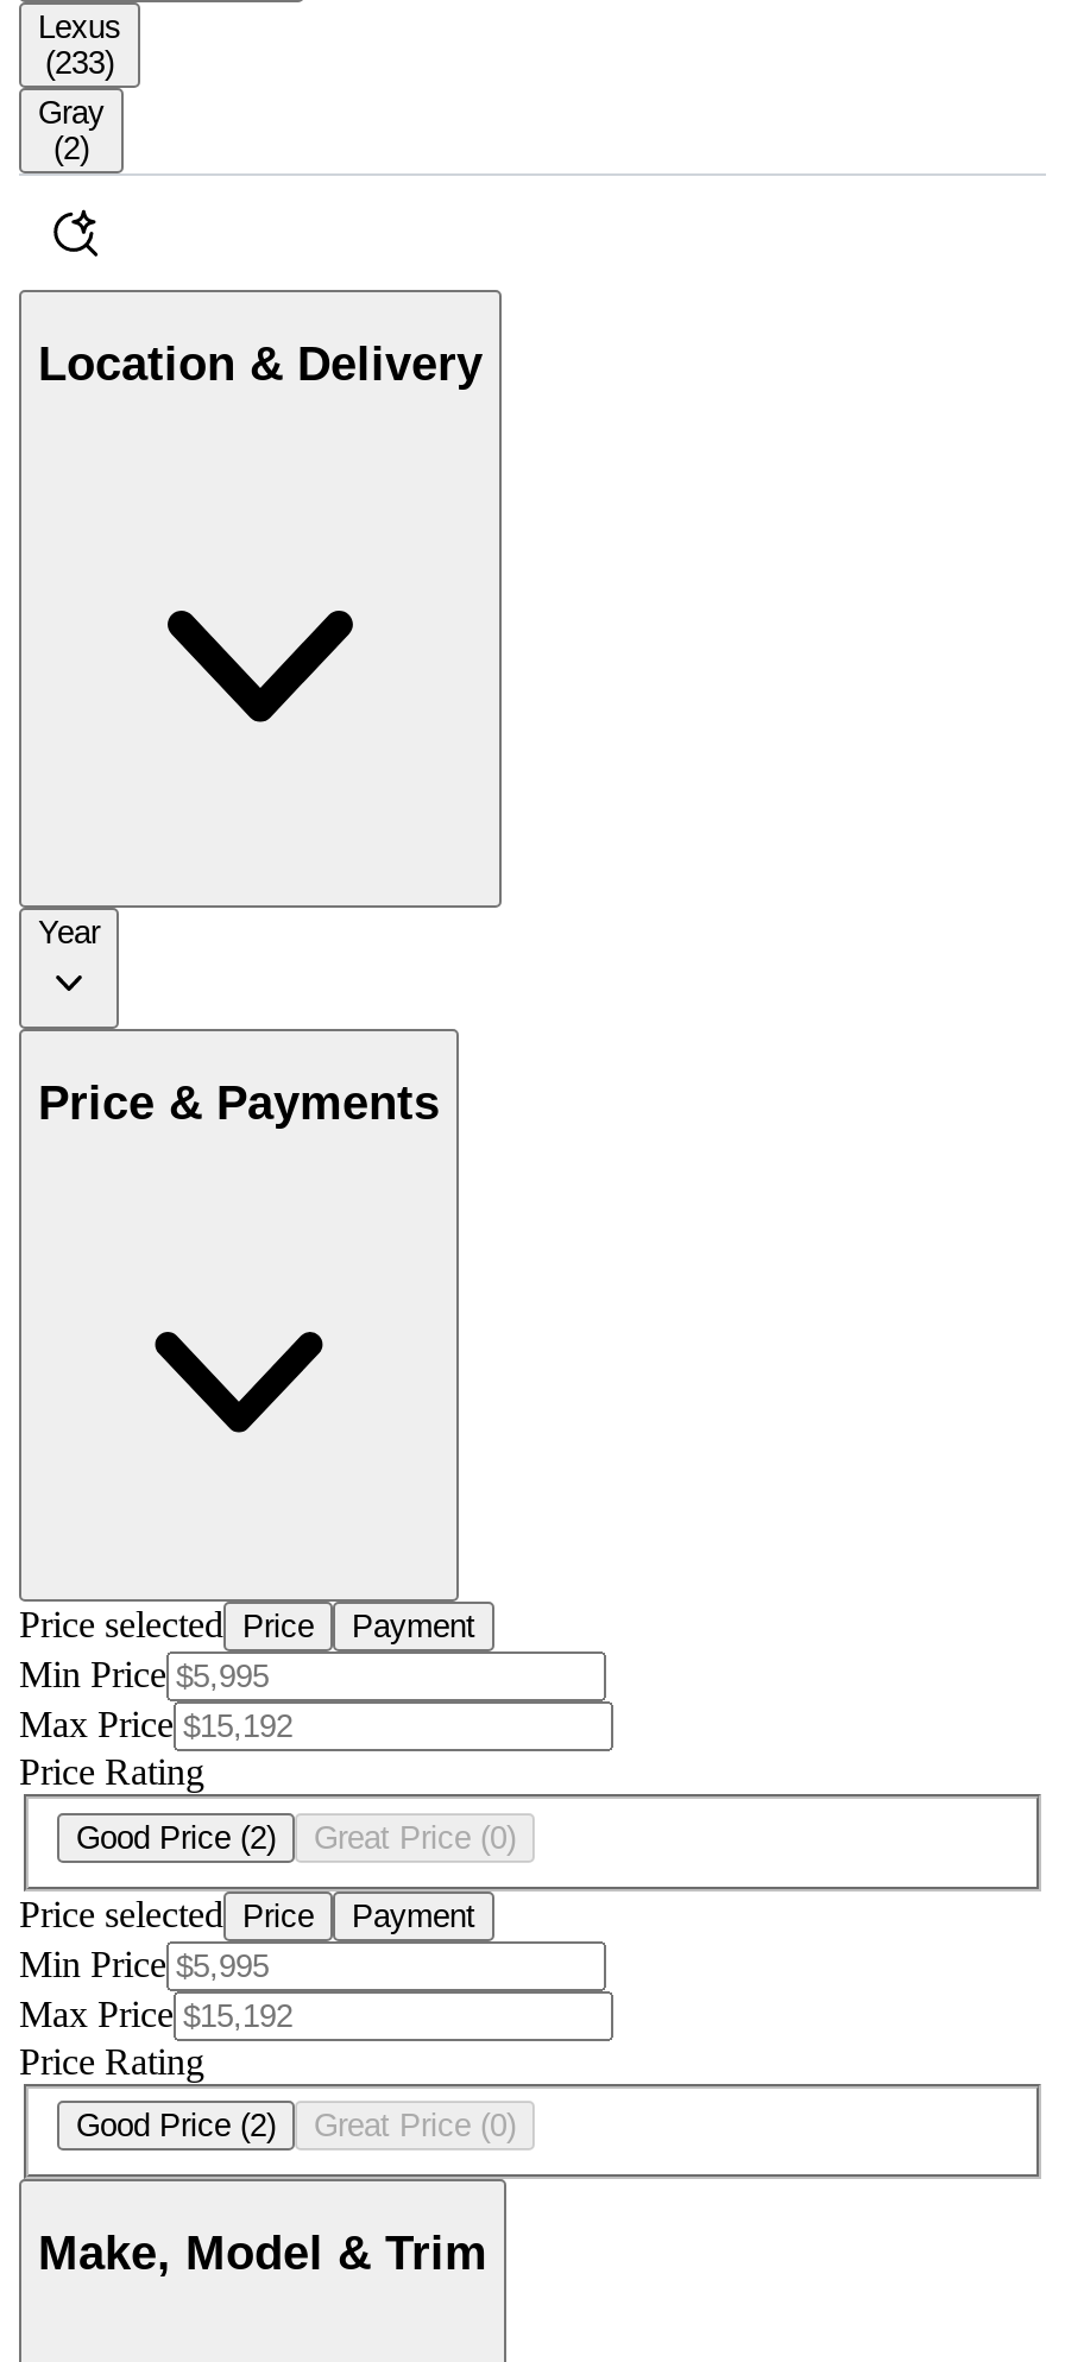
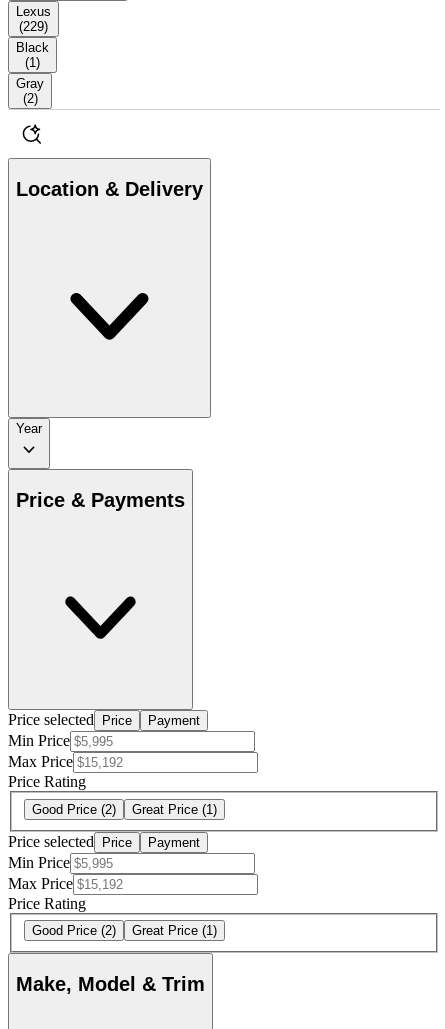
- (233)
+ (229)
+ Black
+ (1)

- Good Price (2) Great Price (0)
+ Good Price (2) Great Price (1)

- Good Price (2) Great Price (0)
+ Good Price (2) Great Price (1)
